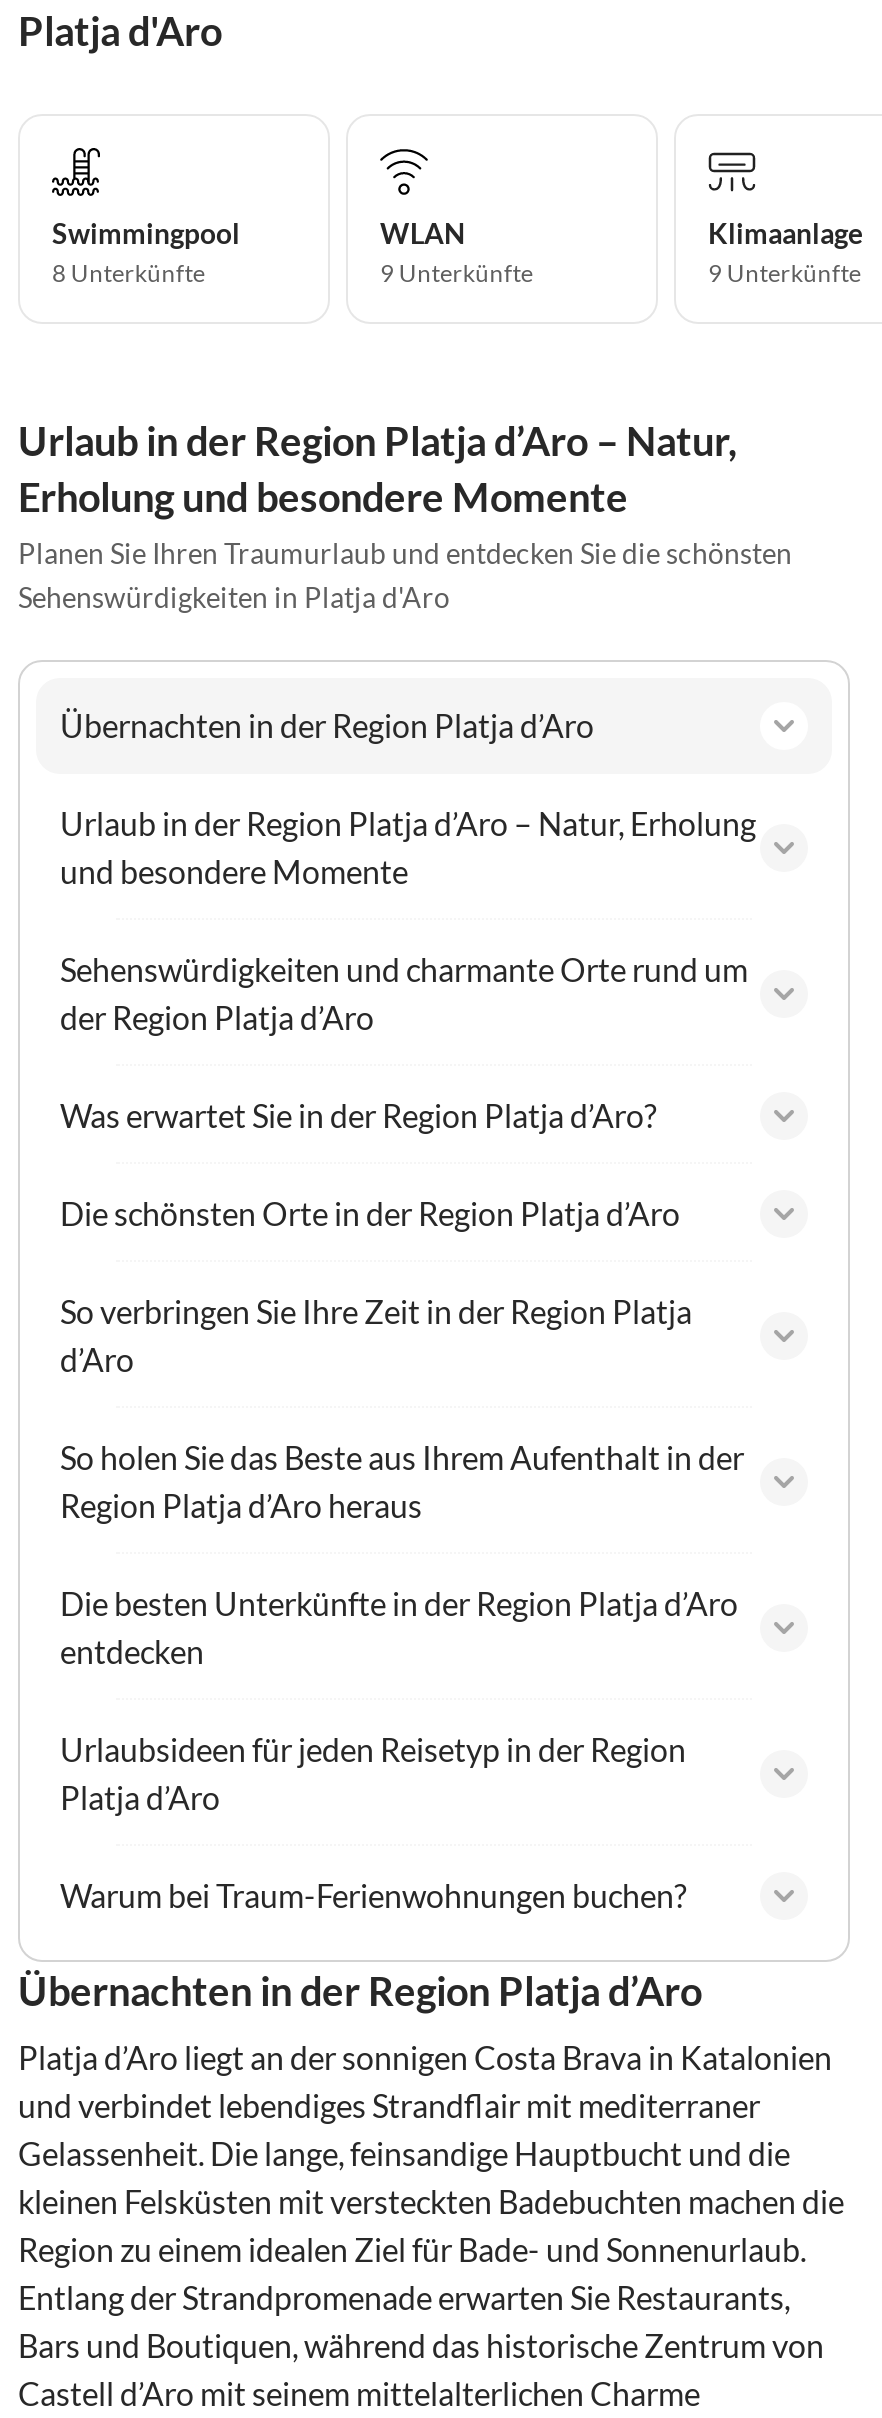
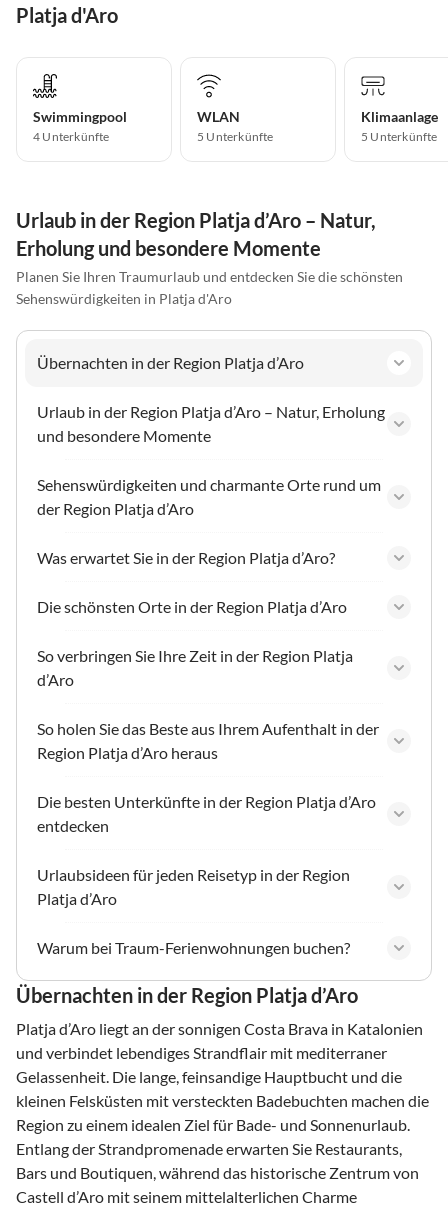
- 8 Unterkünfte
+ 4 Unterkünfte

- 9 Unterkünfte
+ 5 Unterkünfte

- 9 Unterkünfte
+ 5 Unterkünfte
